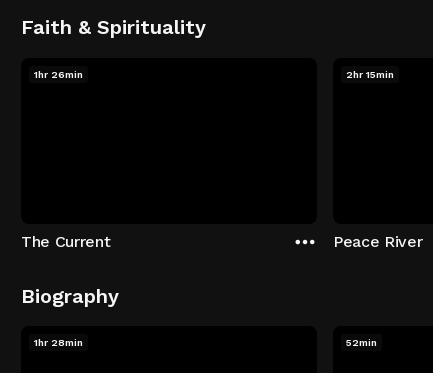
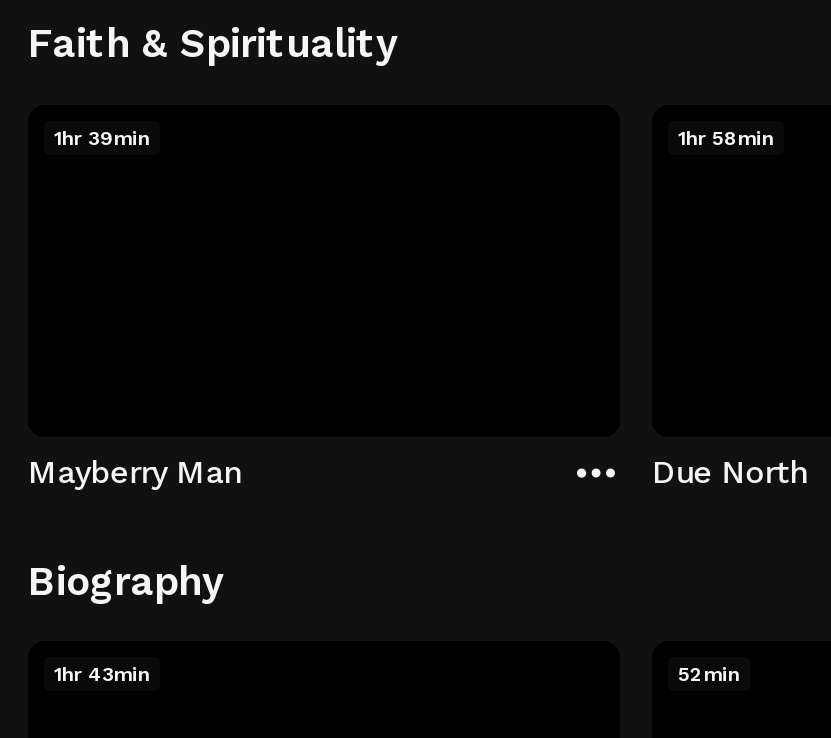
- 1hr 26min
+ 1hr 39min

- 2hr 15min
+ 1hr 58min

- The Current
+ Mayberry Man

- Peace River
+ Due North

- 1hr 28min
+ 1hr 43min
